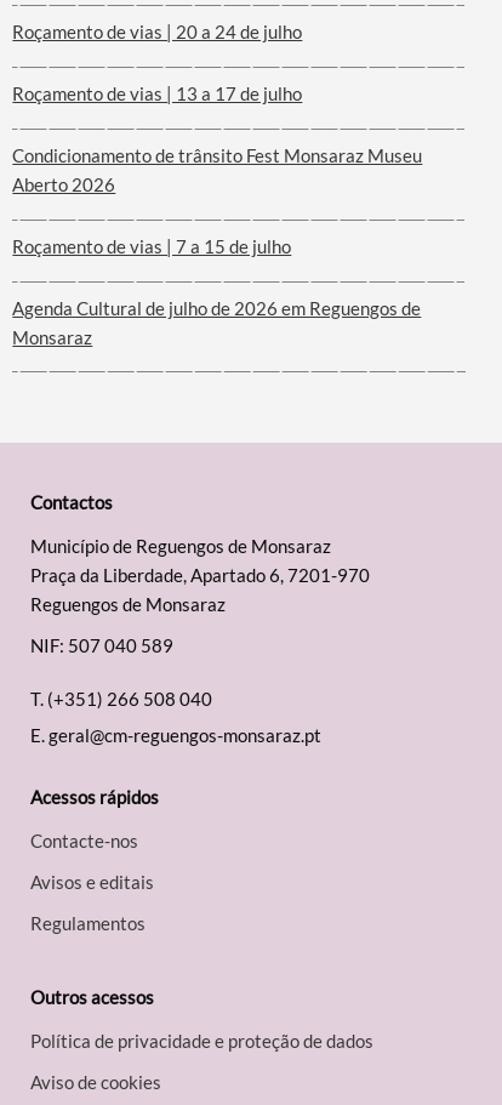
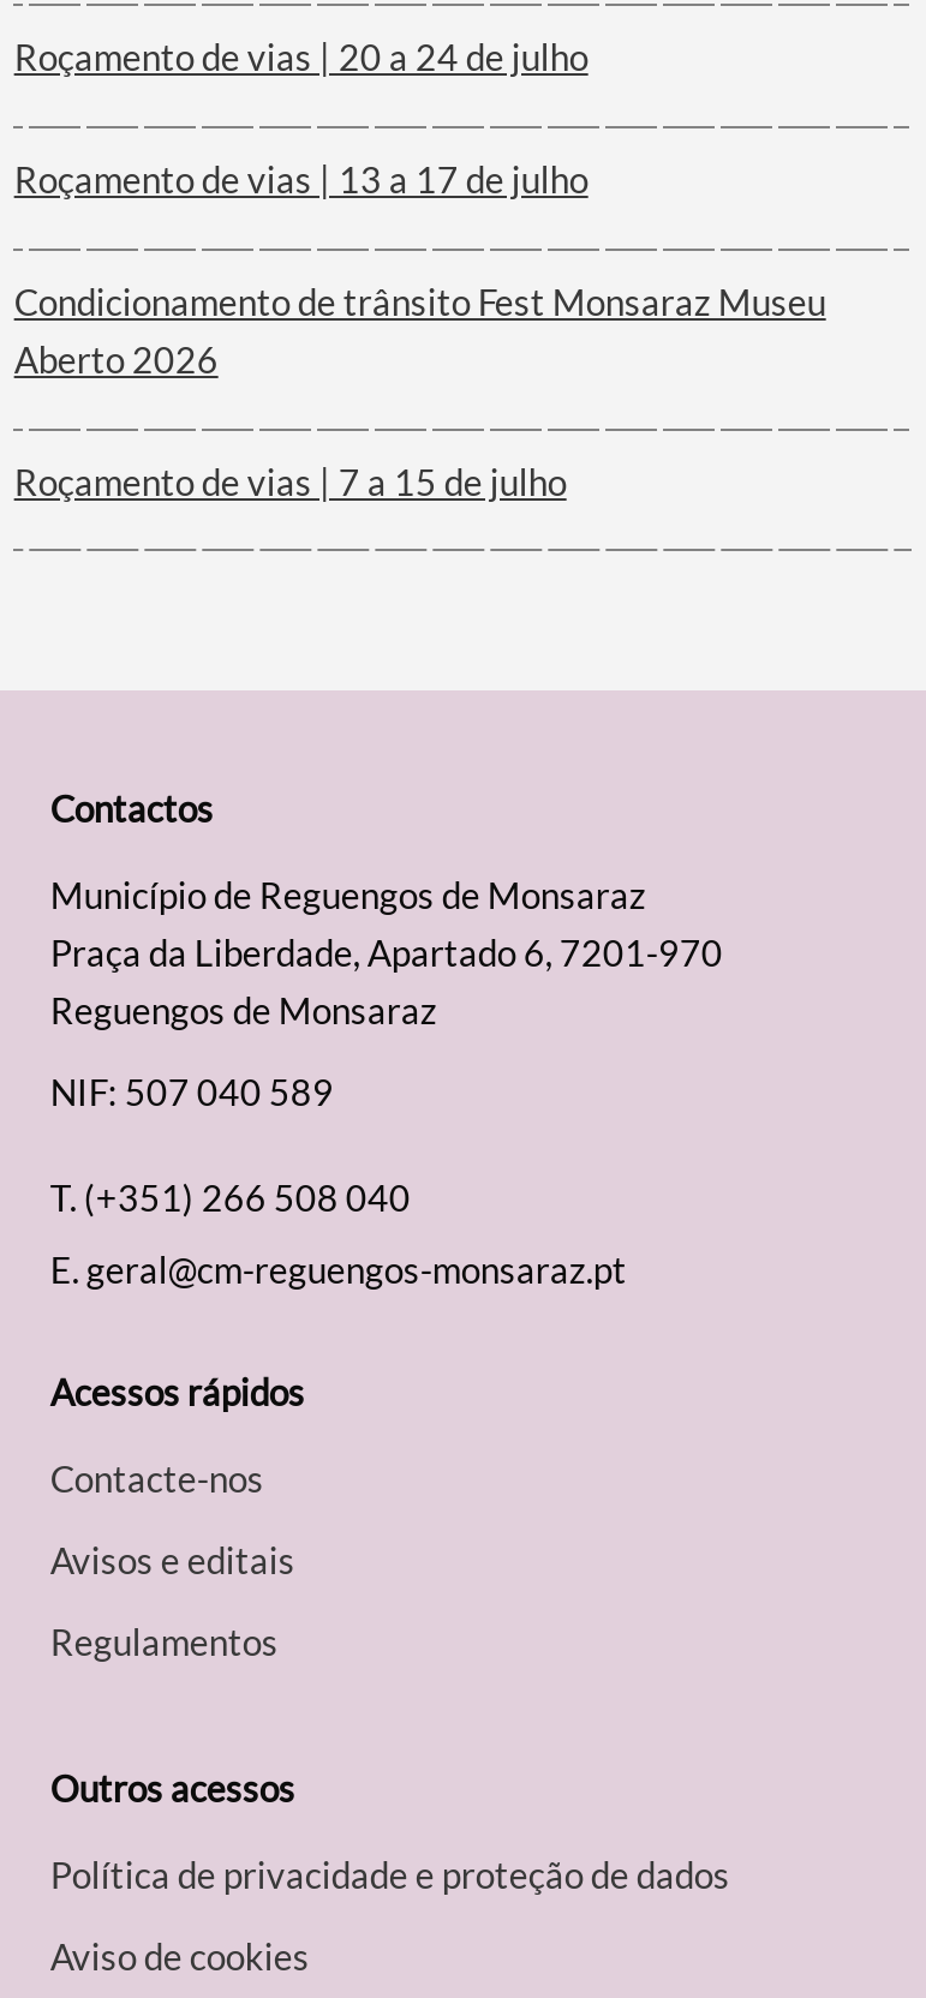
- Agenda Cultural de julho de 2026 em Reguengos de
- Monsaraz
